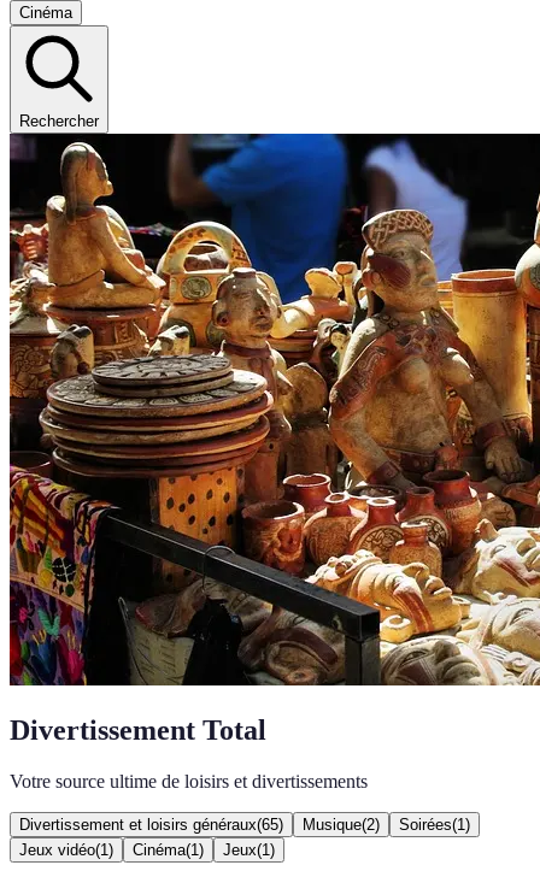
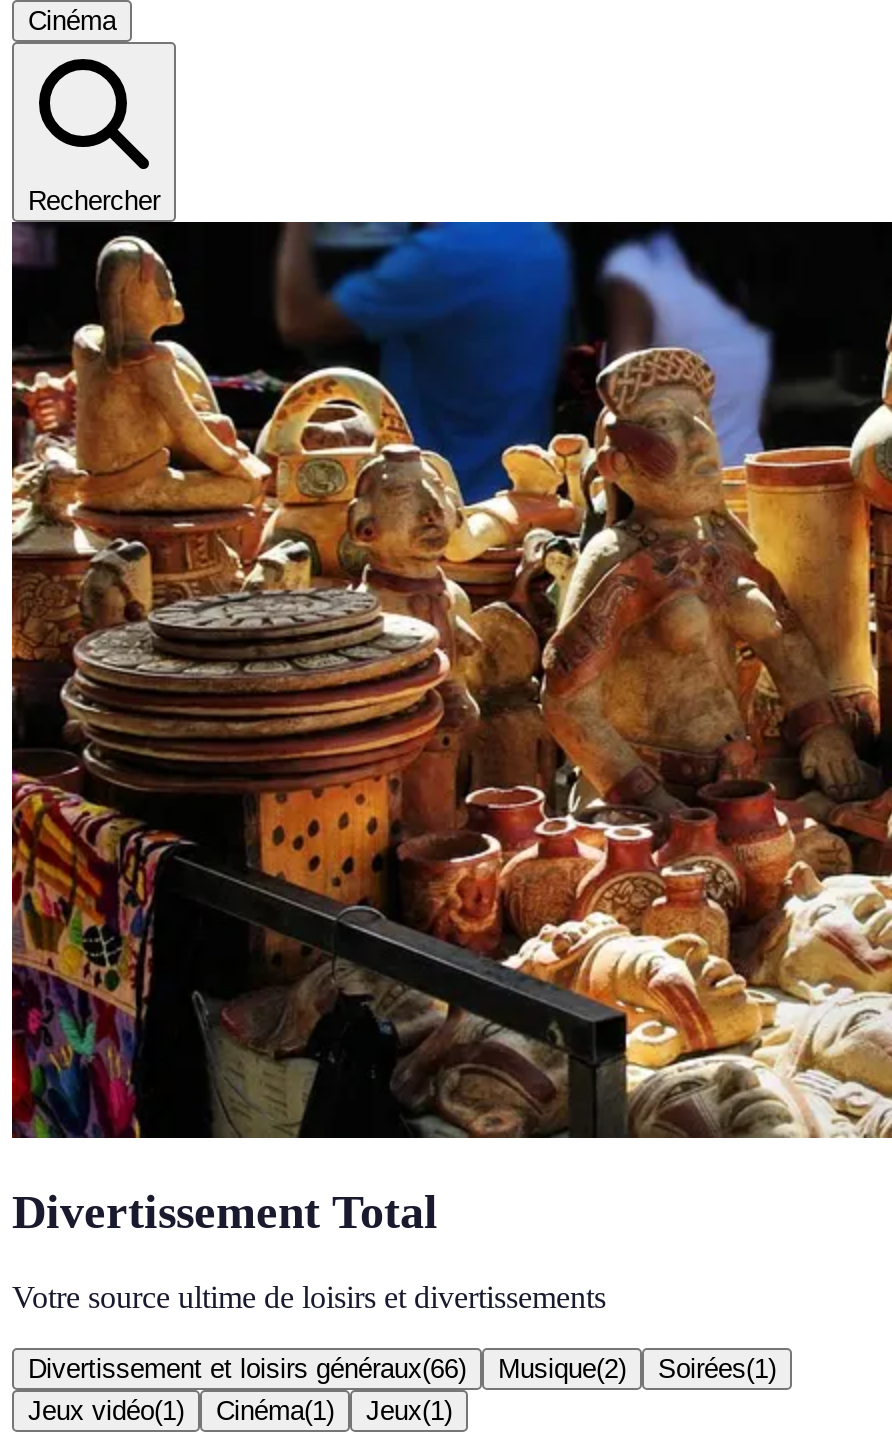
- Divertissement et loisirs généraux(65)
+ Divertissement et loisirs généraux(66)
